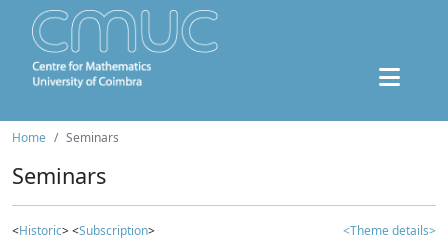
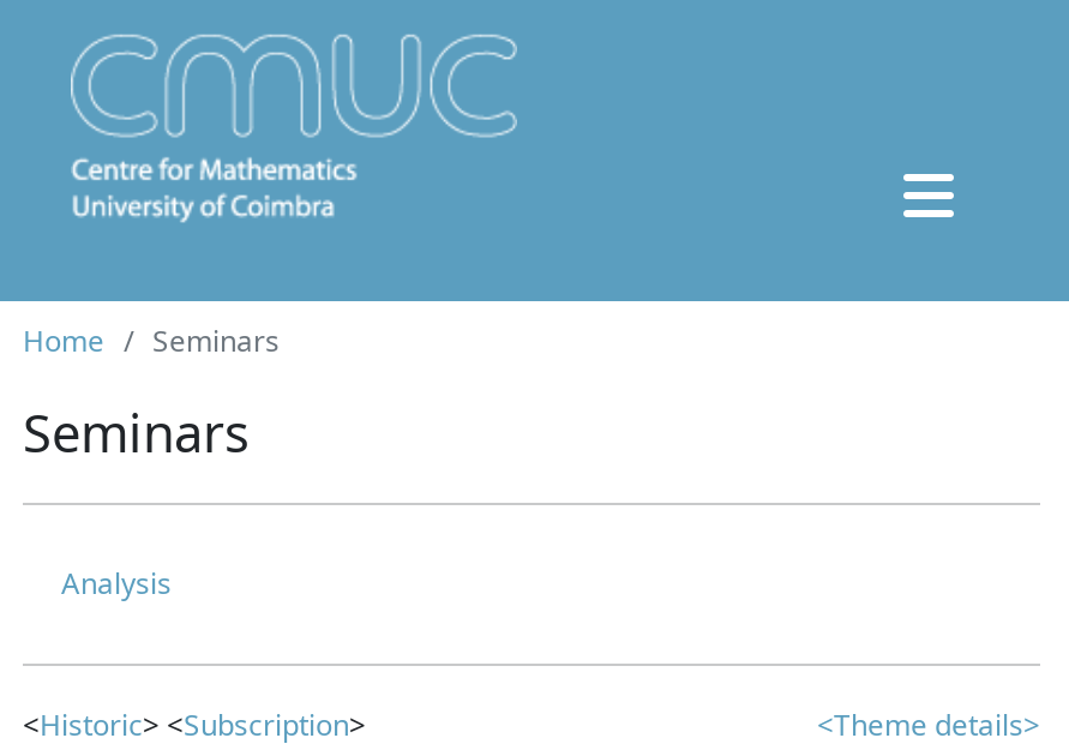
+ Analysis
